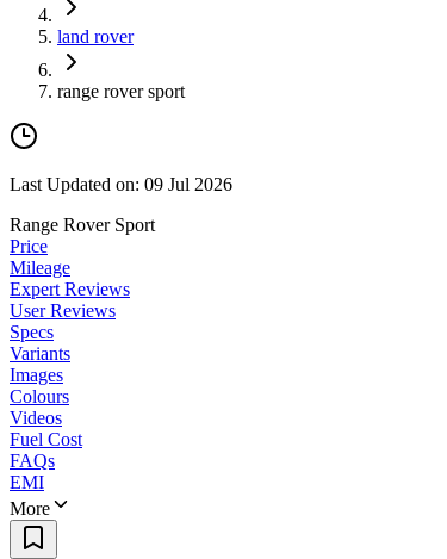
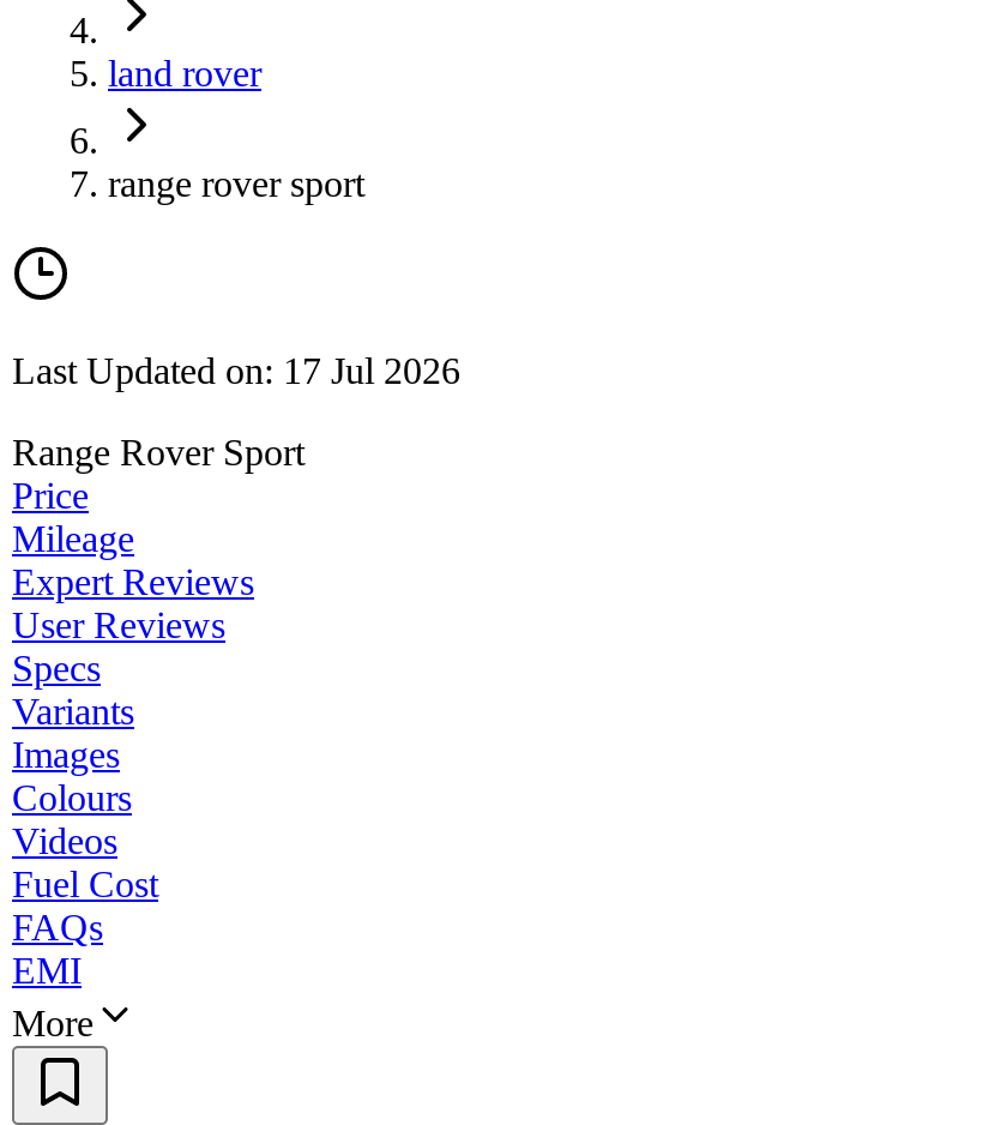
- Last Updated on: 09 Jul 2026
+ Last Updated on: 17 Jul 2026
